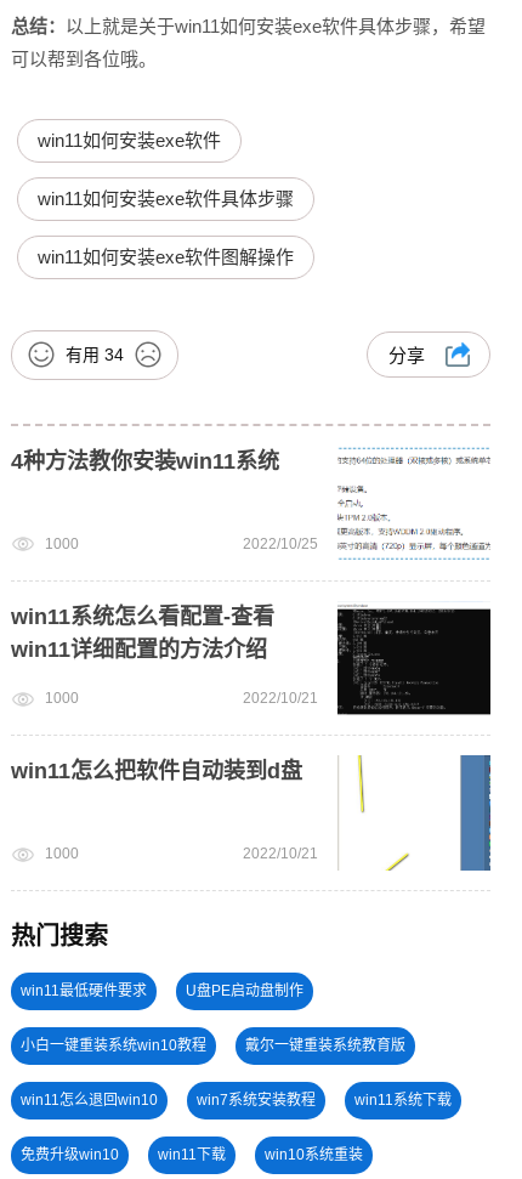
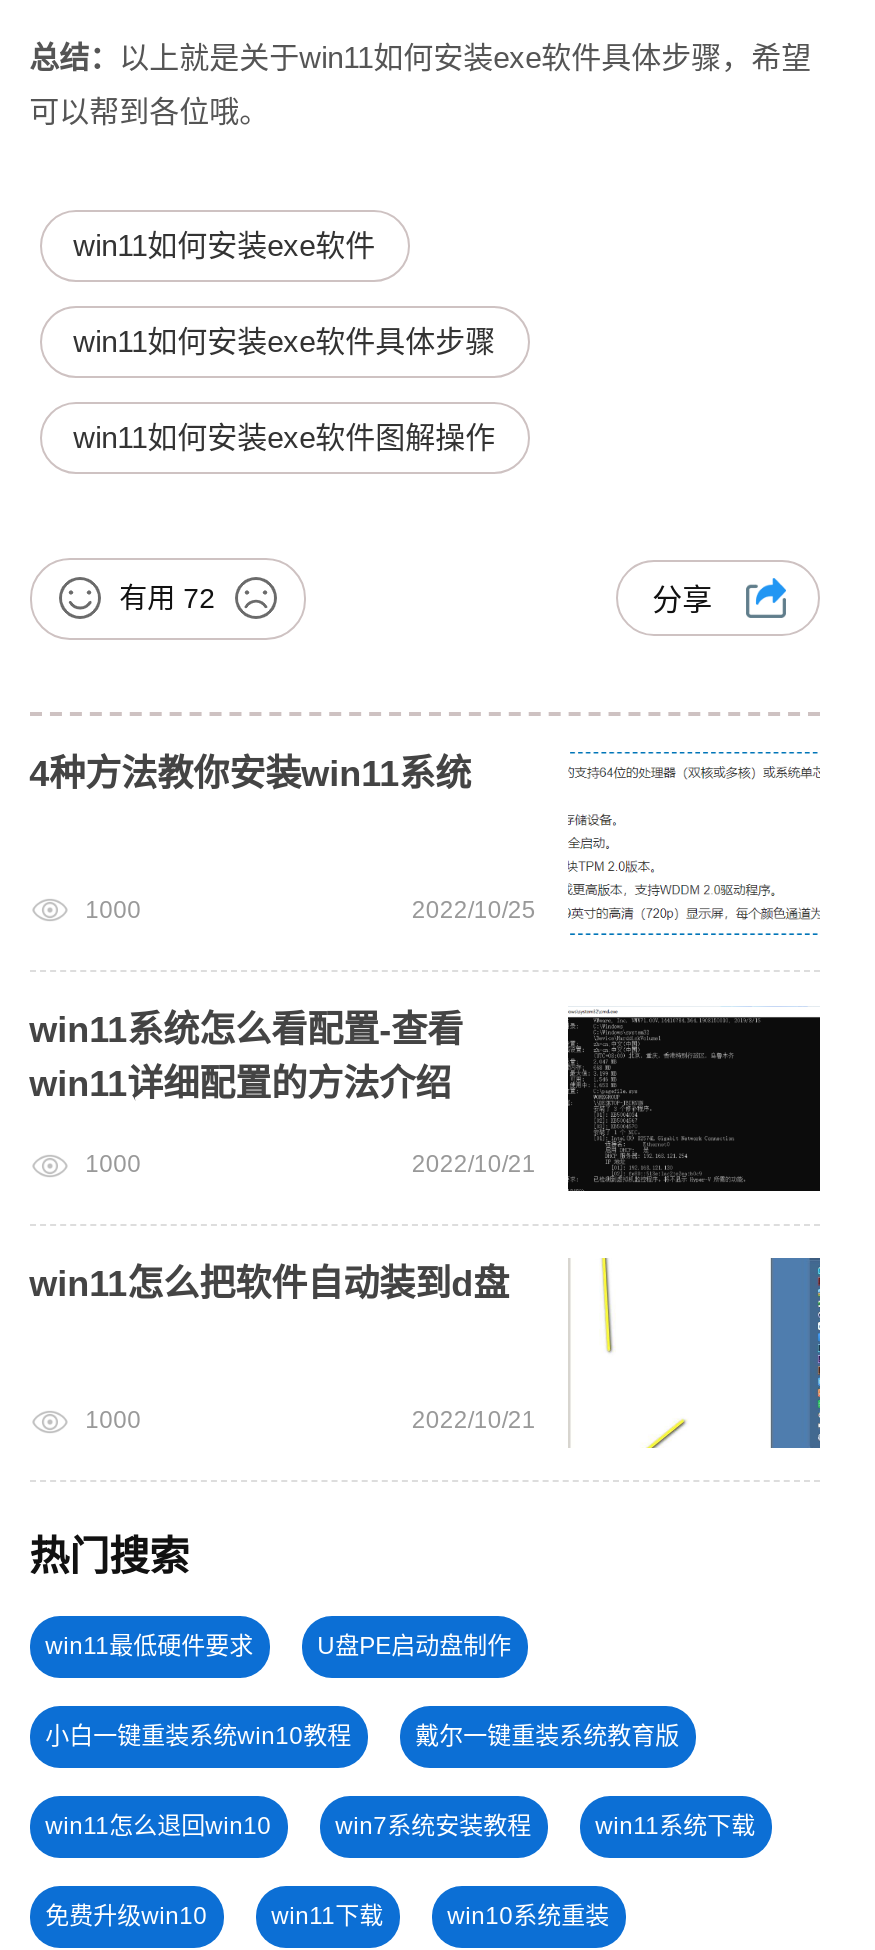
- 有用 34
+ 有用 72
